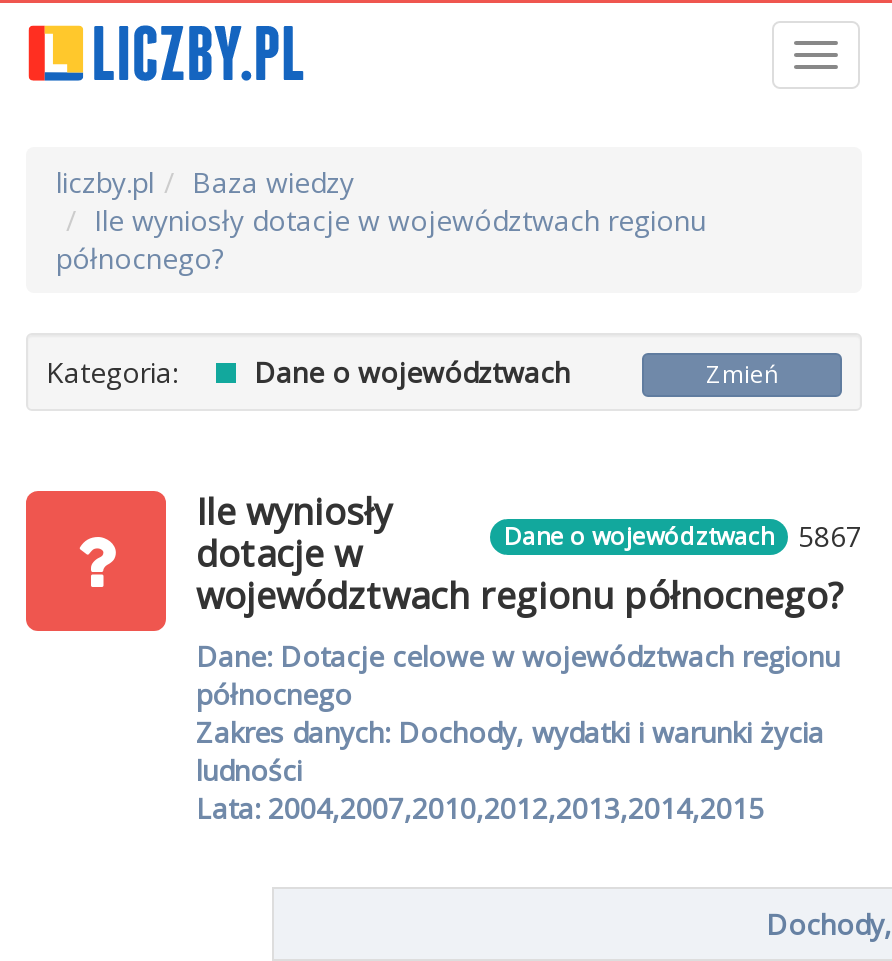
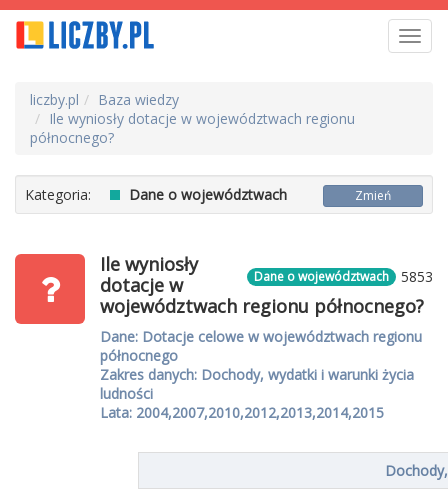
- Dane o województwach 5867
+ Dane o województwach 5853
